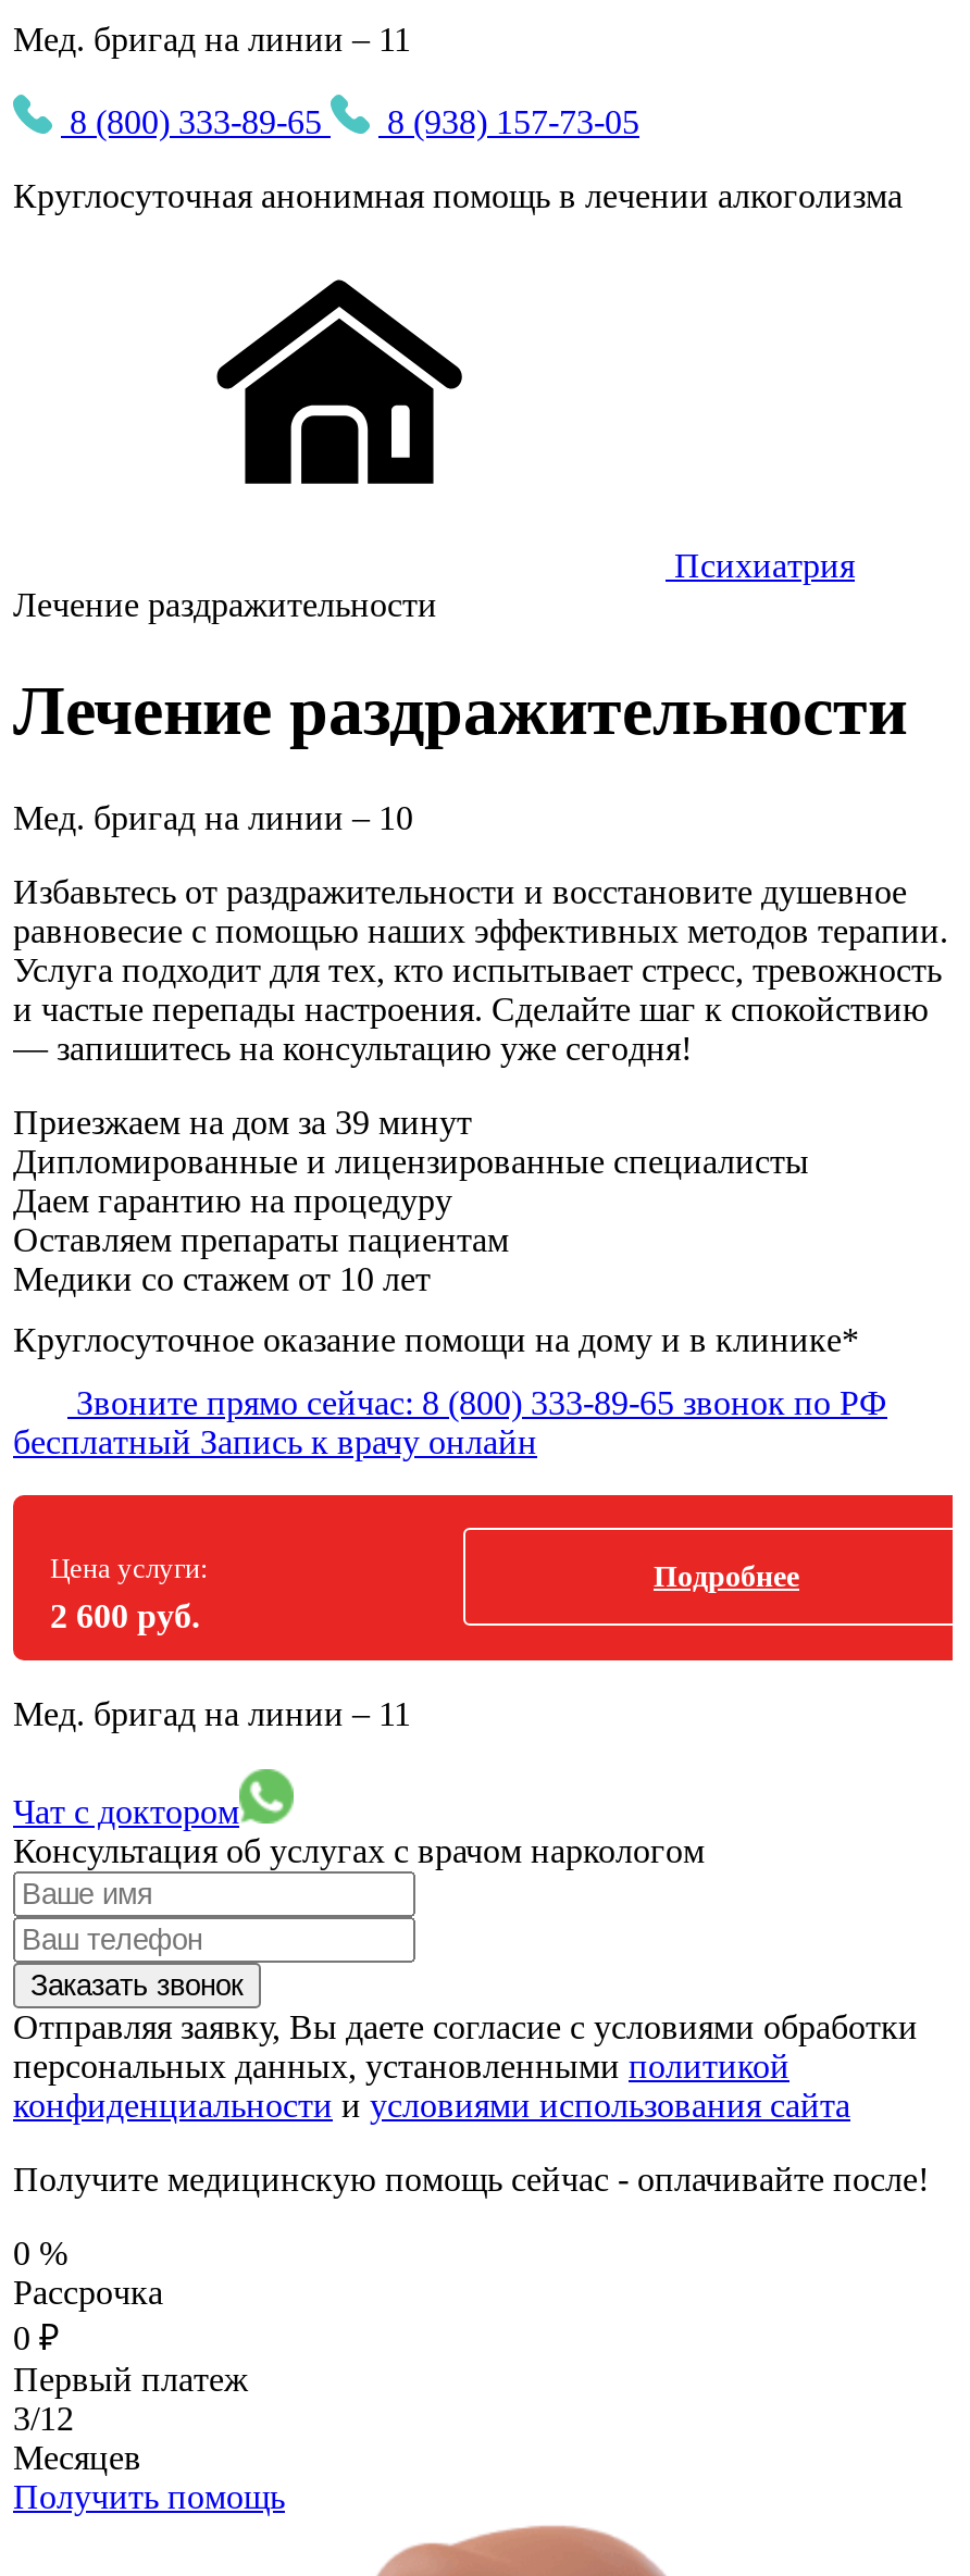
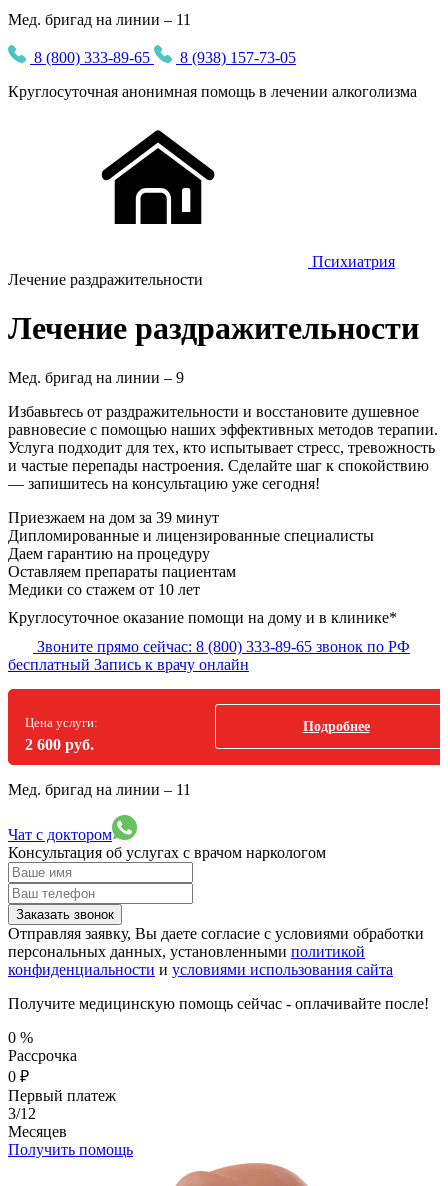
- Мед. бригад на линии – 10
+ Мед. бригад на линии – 9
